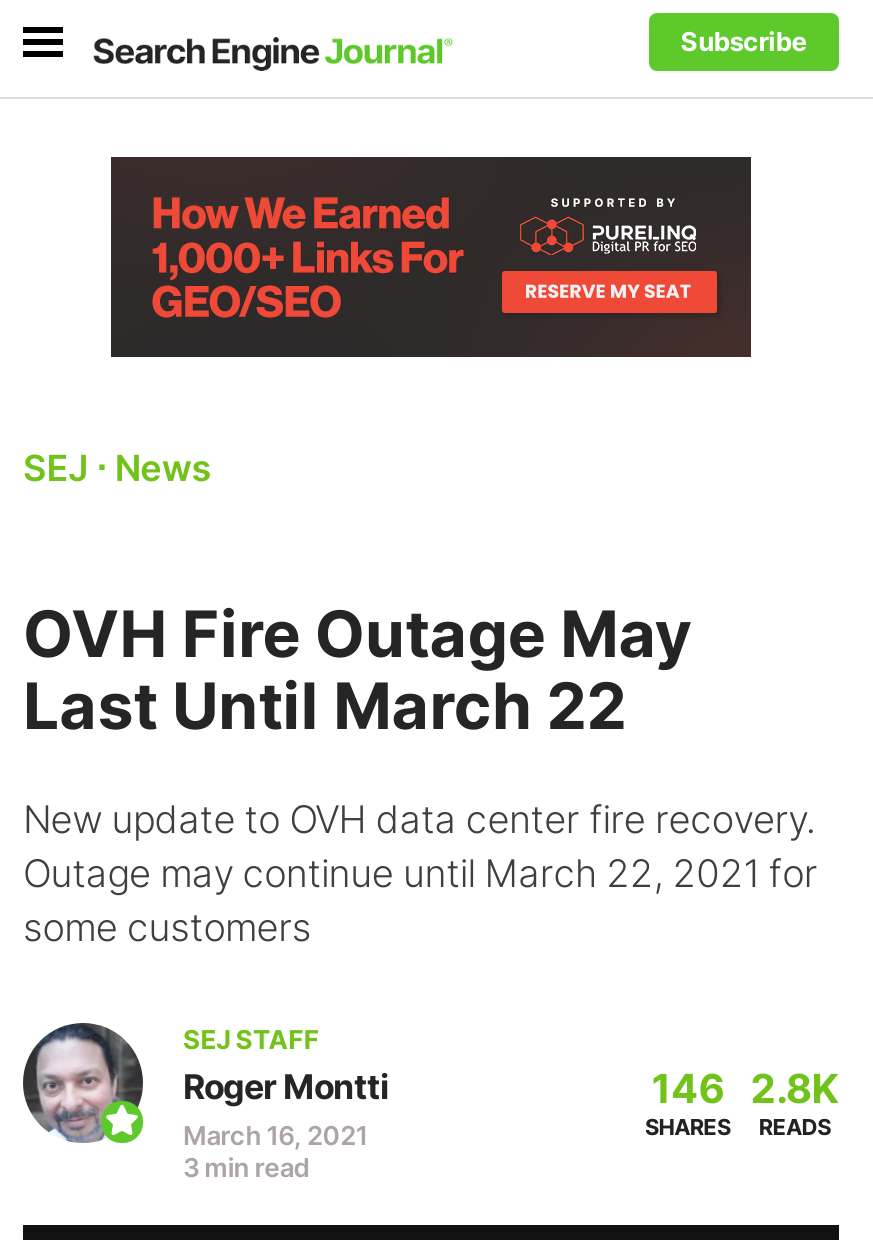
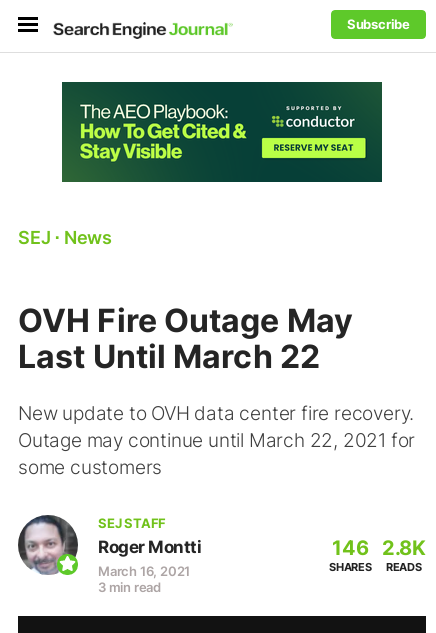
- [image]
+ [image]
